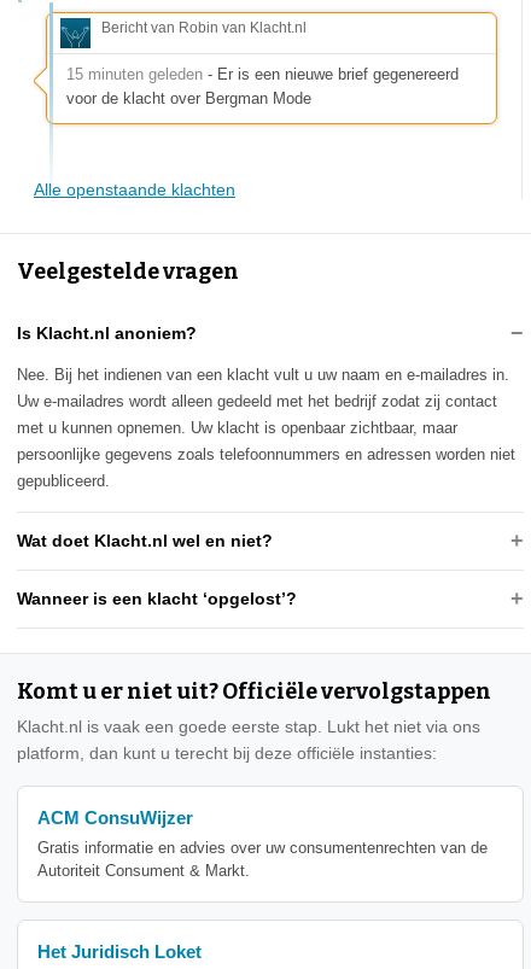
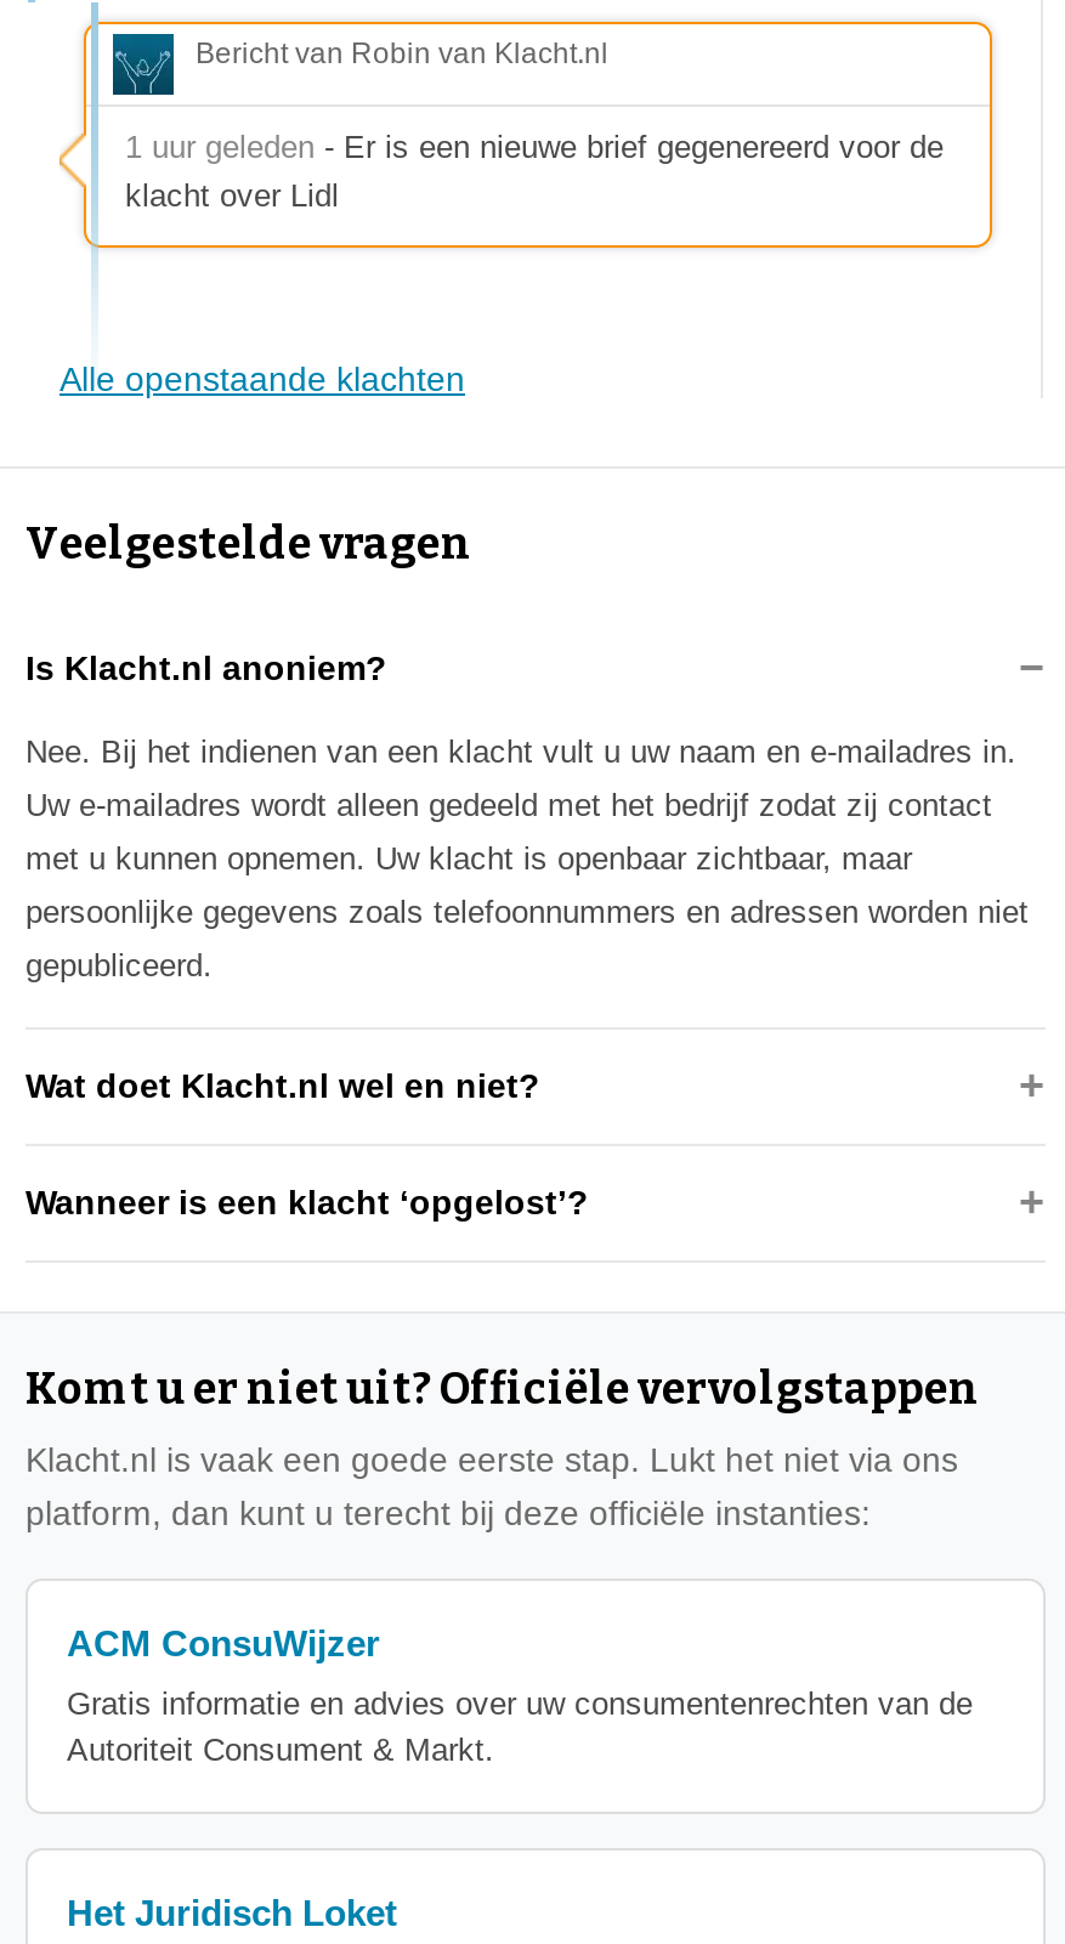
- 15 minuten geleden - Er is een nieuwe brief gegenereerd
- voor de klacht over Bergman Mode
+ 1 uur geleden - Er is een nieuwe brief gegenereerd voor de
+ klacht over Lidl
